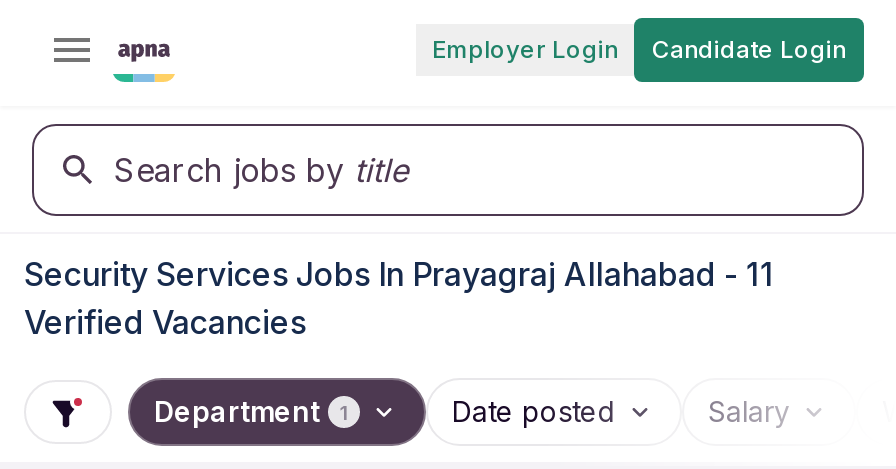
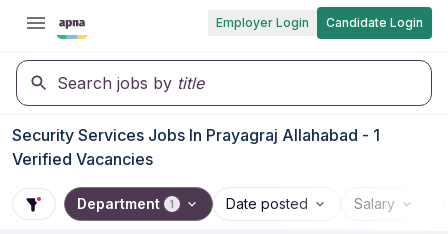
- Security Services Jobs In Prayagraj Allahabad - 11
+ Security Services Jobs In Prayagraj Allahabad - 1
